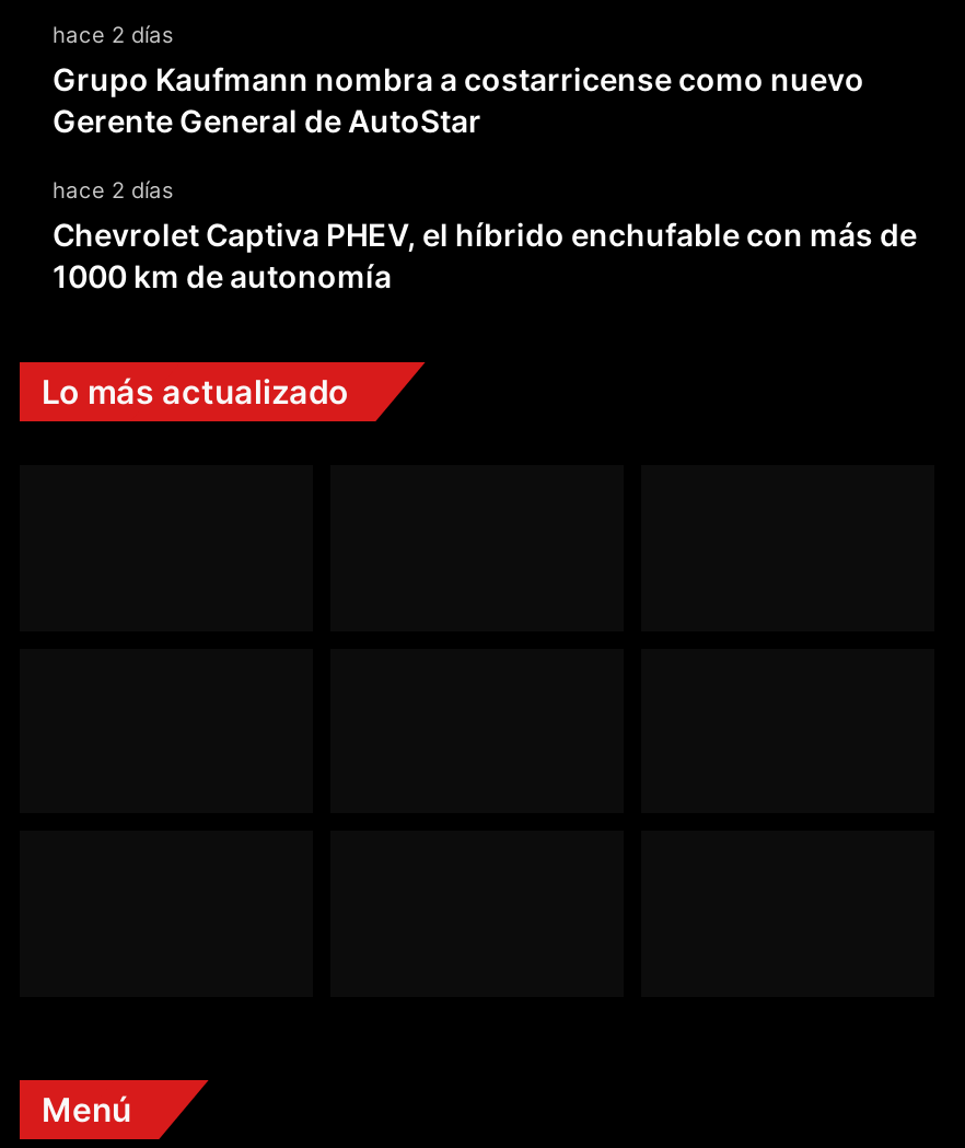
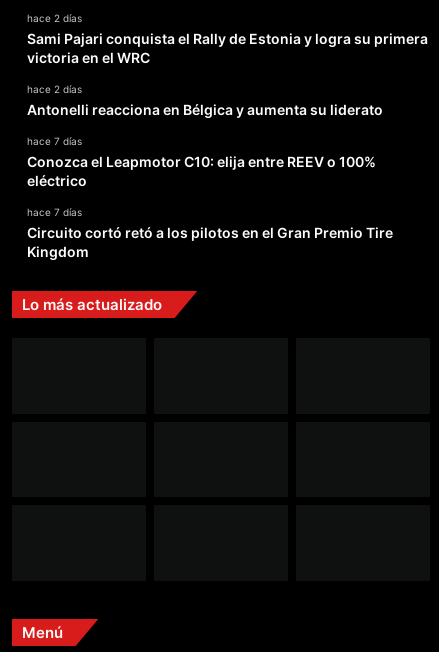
- Grupo Kaufmann nombra a costarricense como nuevo
- Gerente General de AutoStar
+ Sami Pajari conquista el Rally de Estonia y logra su primera
+ victoria en el WRC

- Chevrolet Captiva PHEV, el híbrido enchufable con más de
- 1000 km de autonomía
+ Antonelli reacciona en Bélgica y aumenta su liderato
+ hace 7 días
+ Conozca el Leapmotor C10: elija entre REEV o 100%
+ eléctrico
+ hace 7 días
+ Circuito cortó retó a los pilotos en el Gran Premio Tire
+ Kingdom
